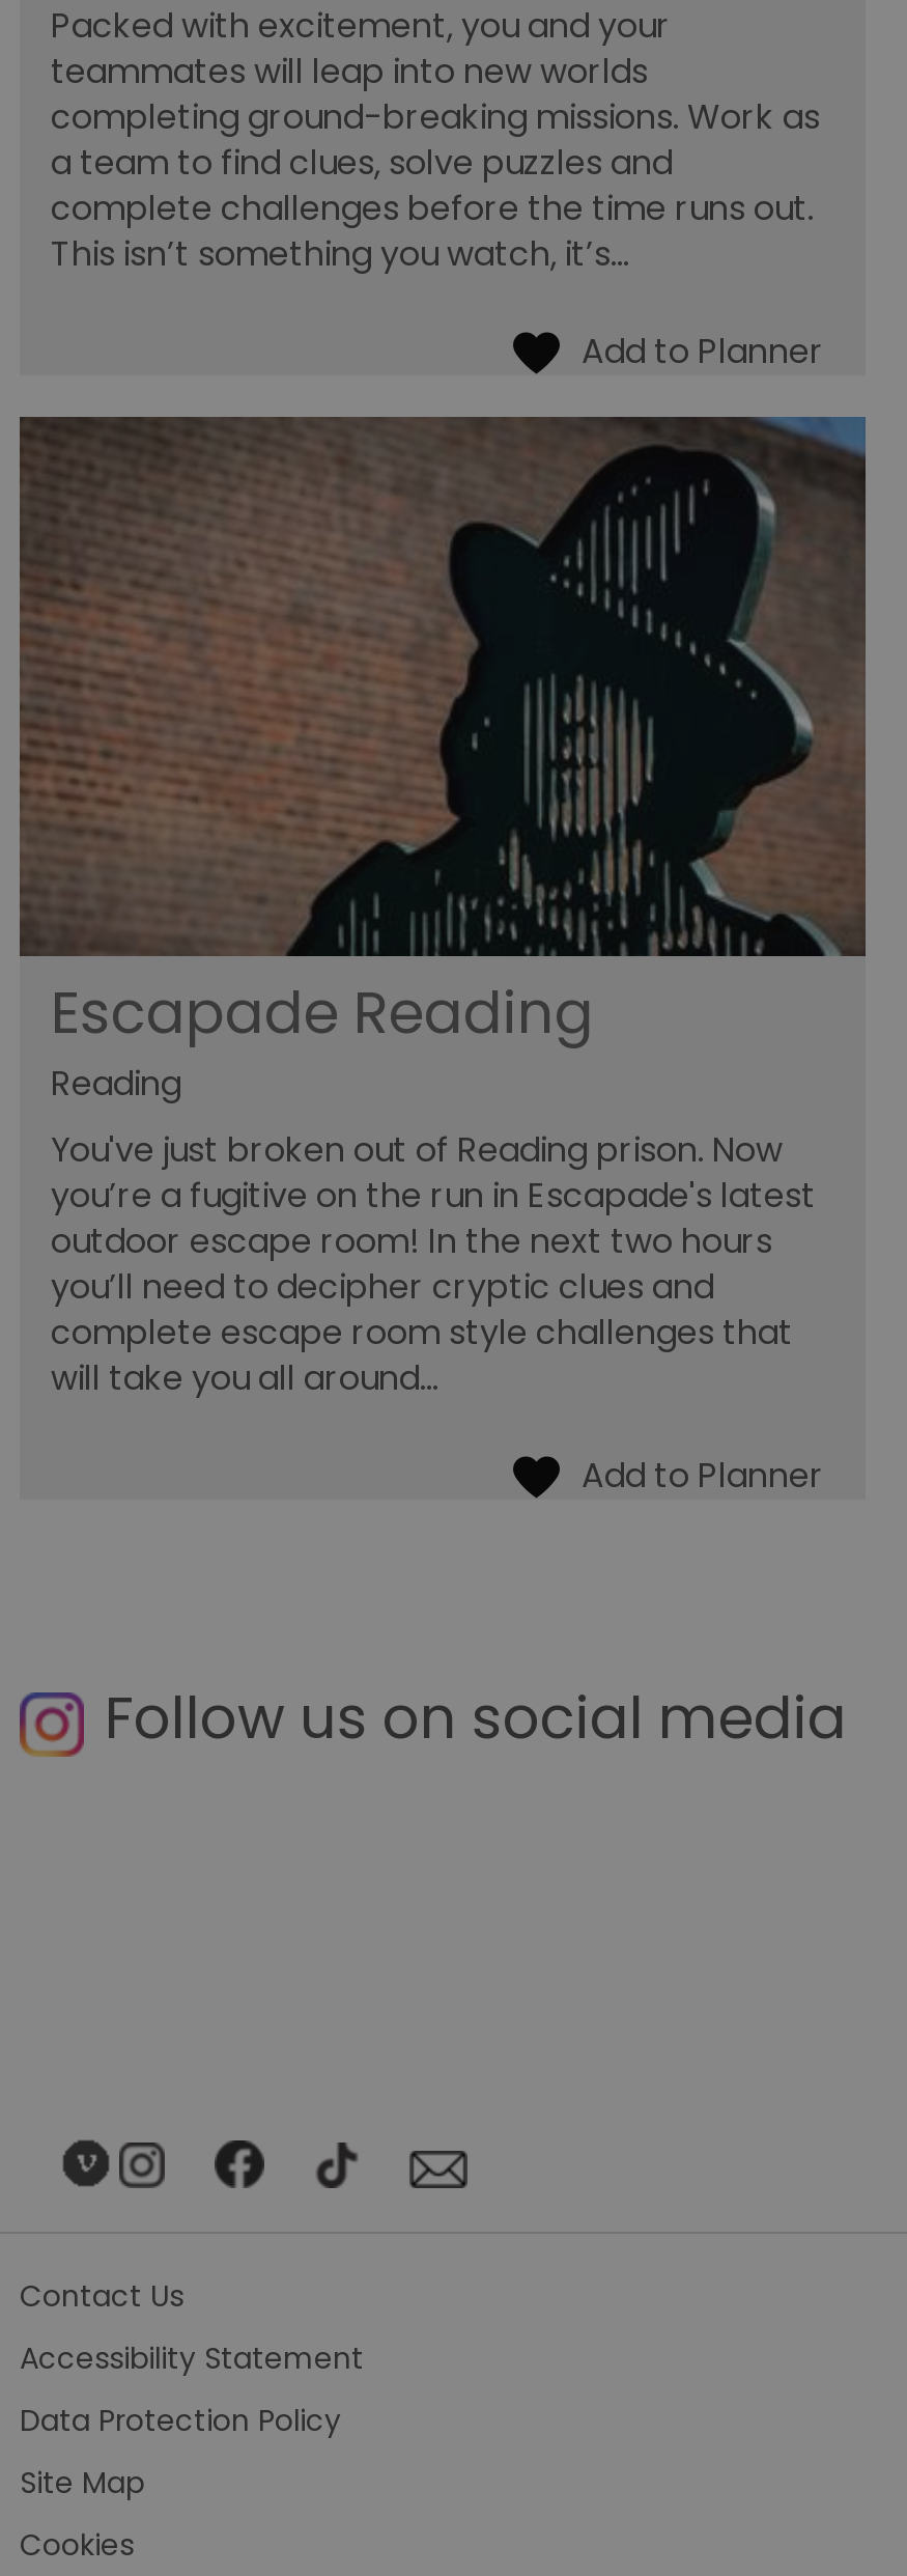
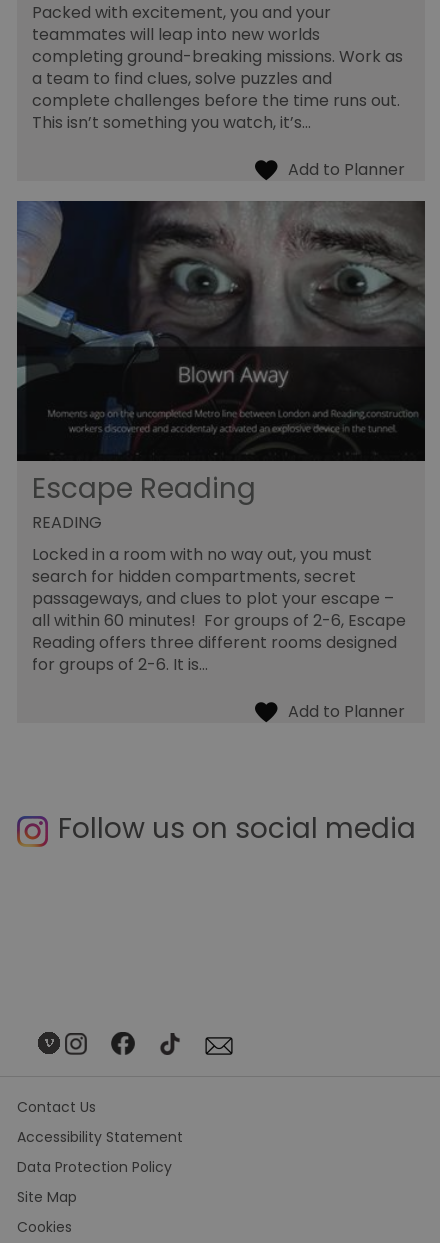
- [image]
- Escapade Reading
- Reading
- You've just broken out of Reading prison. Now
- you’re a fugitive on the run in Escapade's latest
- outdoor escape room! In the next two hours
- you’ll need to decipher cryptic clues and
- complete escape room style challenges that
- will take you all around…
+ [image]
+ Escape Reading
+ READING
+ Locked in a room with no way out, you must
+ search for hidden compartments, secret
+ passageways, and clues to plot your escape –
+ all within 60 minutes! For groups of 2-6, Escape
+ Reading offers three different rooms designed
+ for groups of 2-6. It is…
